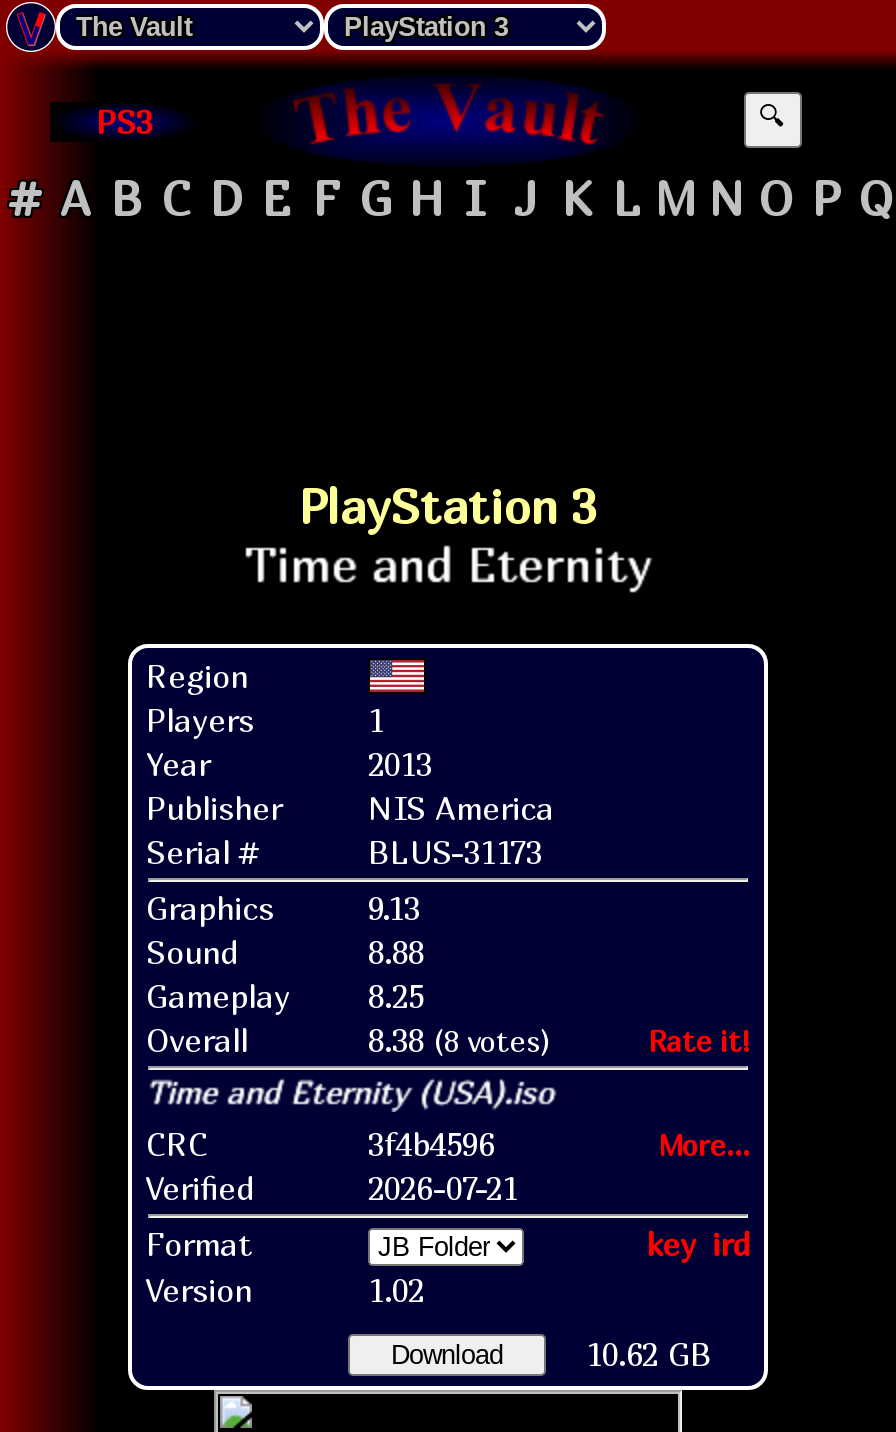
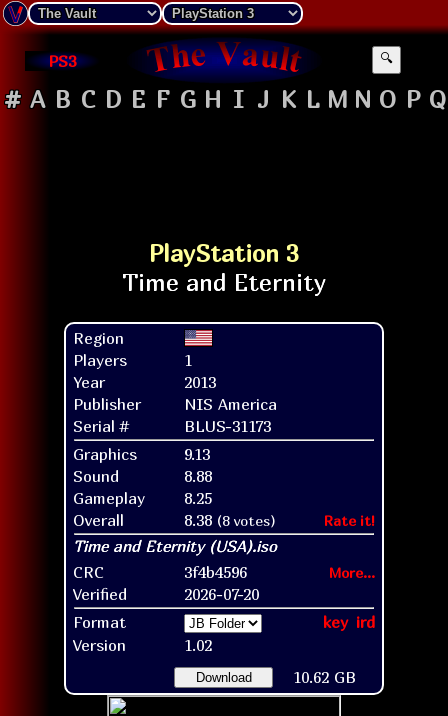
- 2026-07-21
+ 2026-07-20
